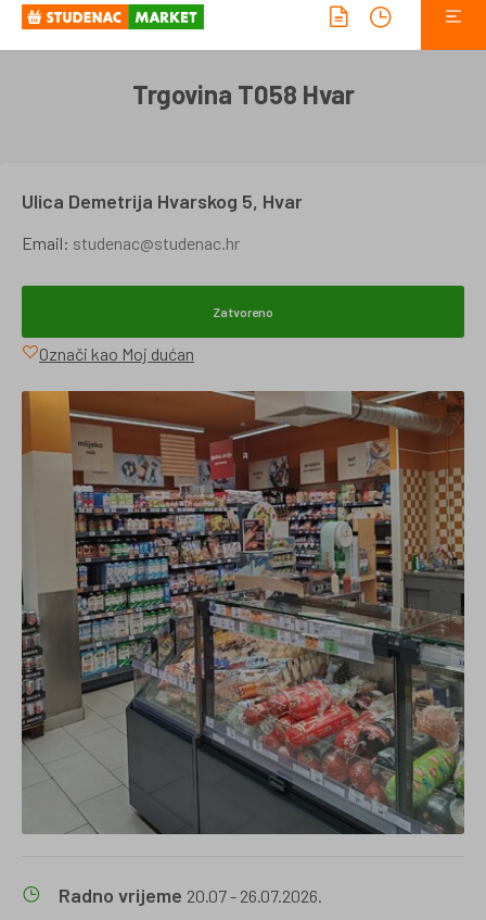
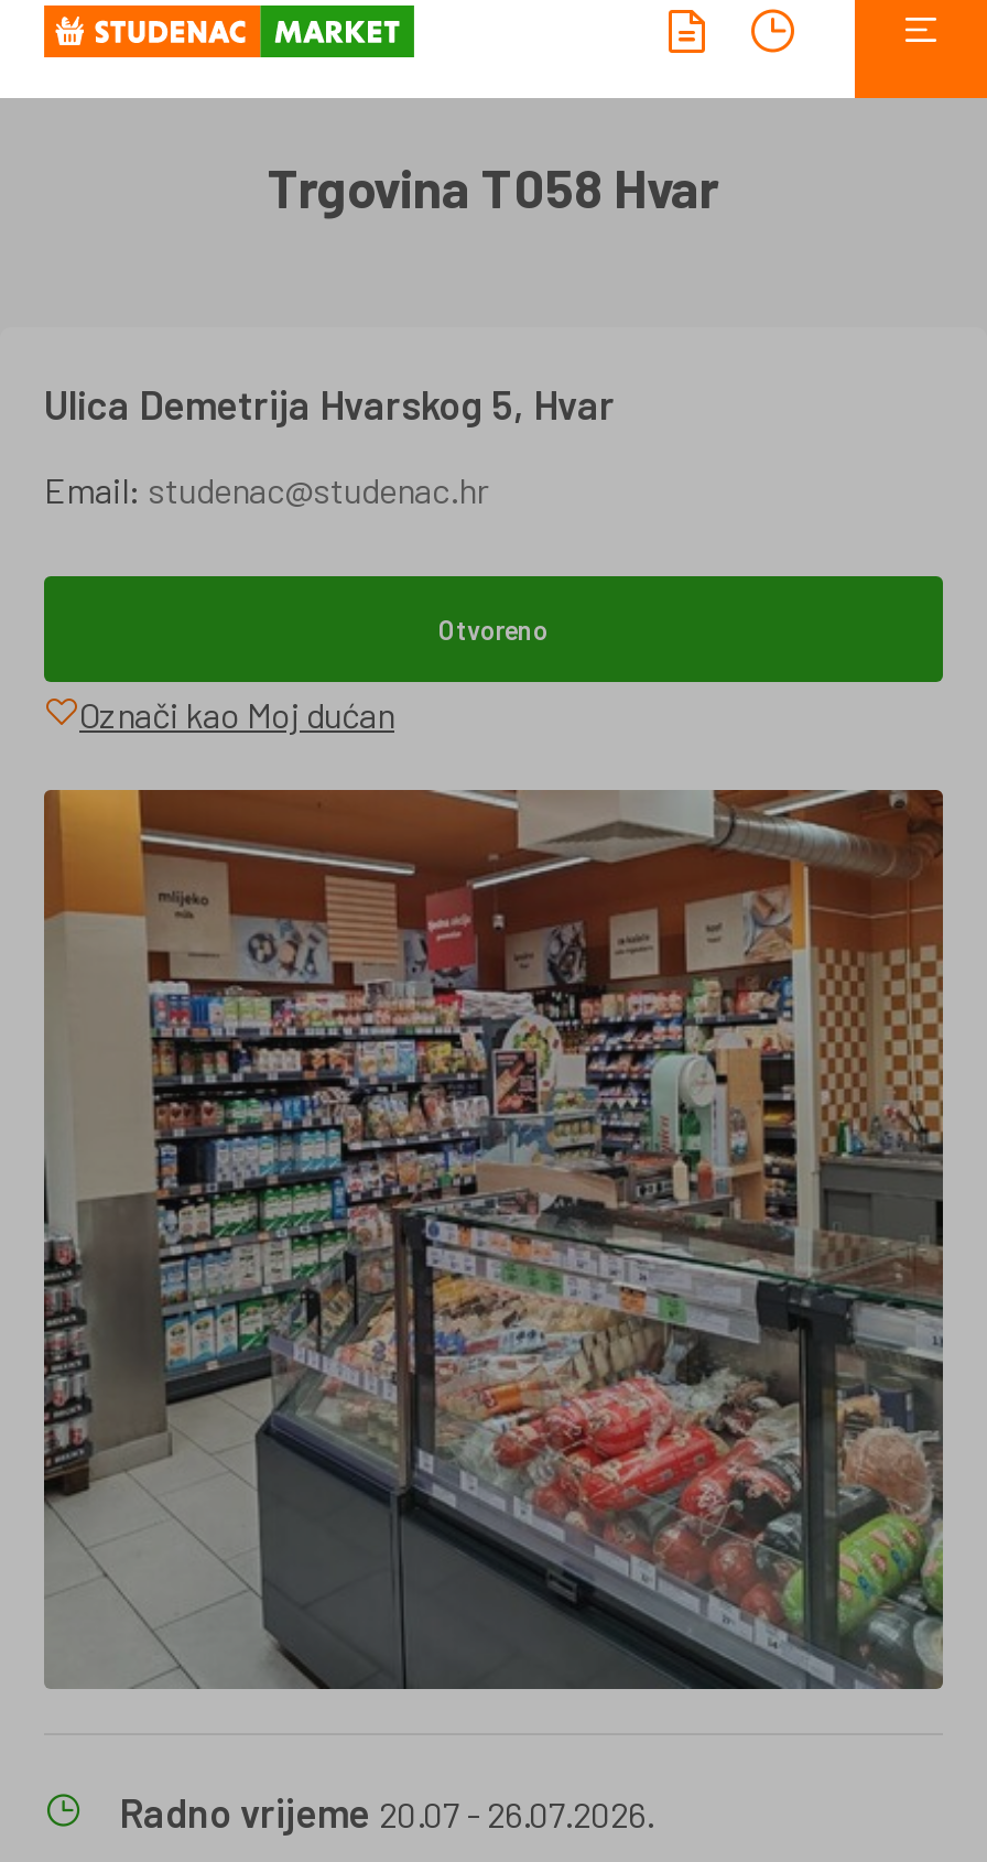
- Zatvoreno
+ Otvoreno
